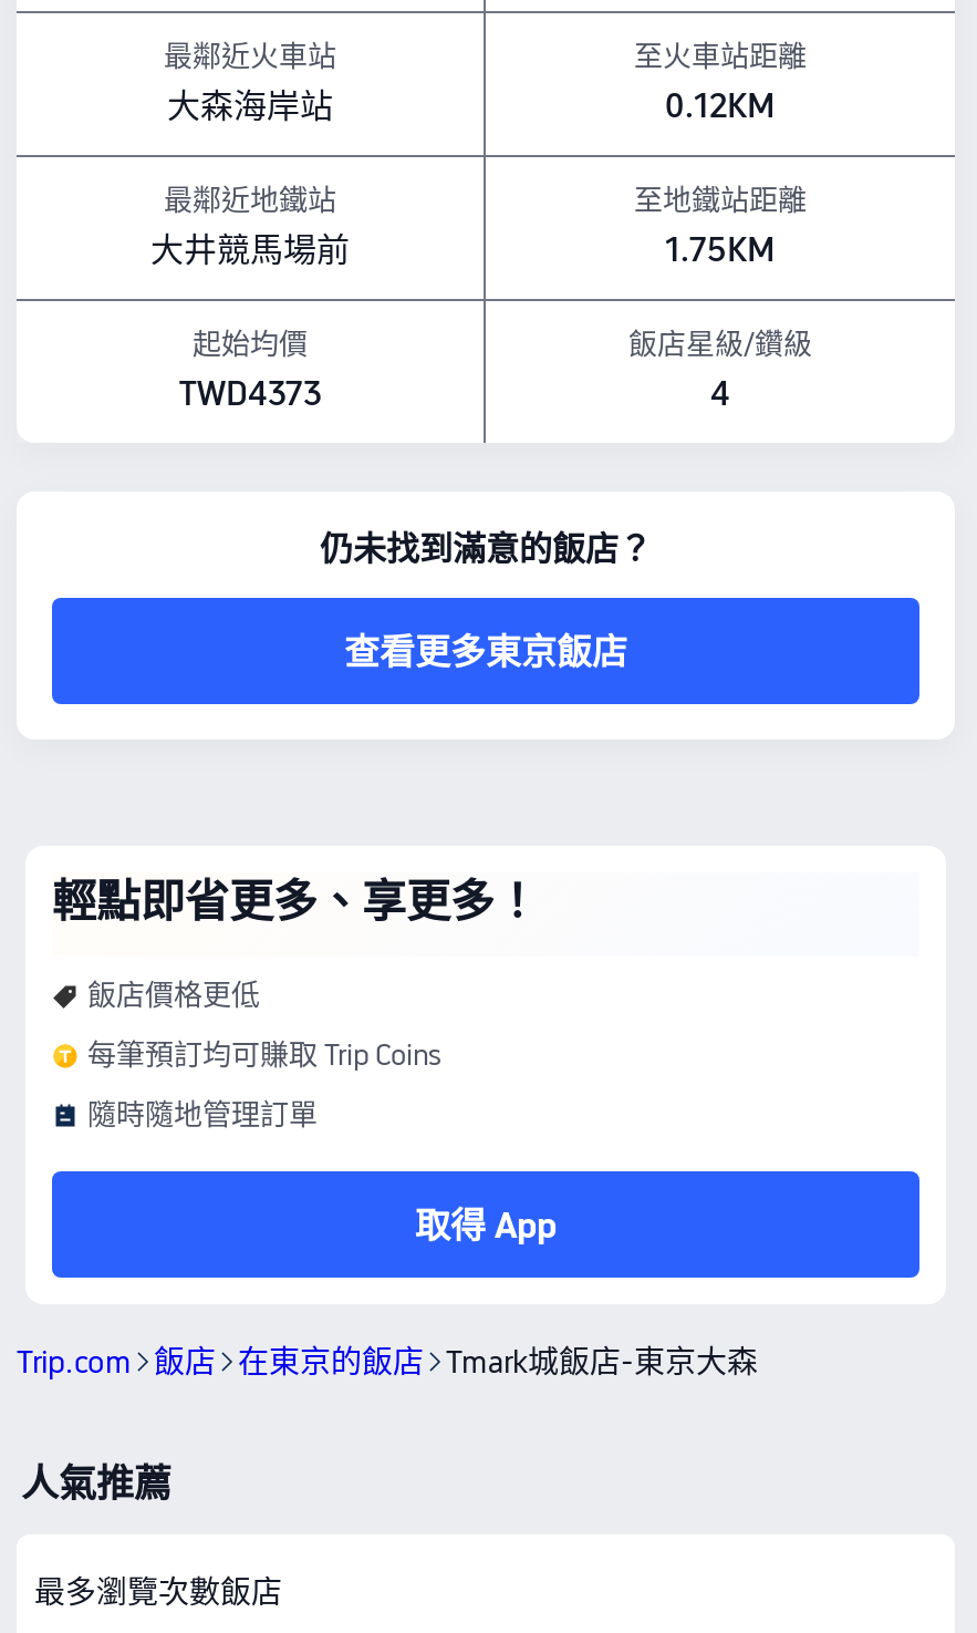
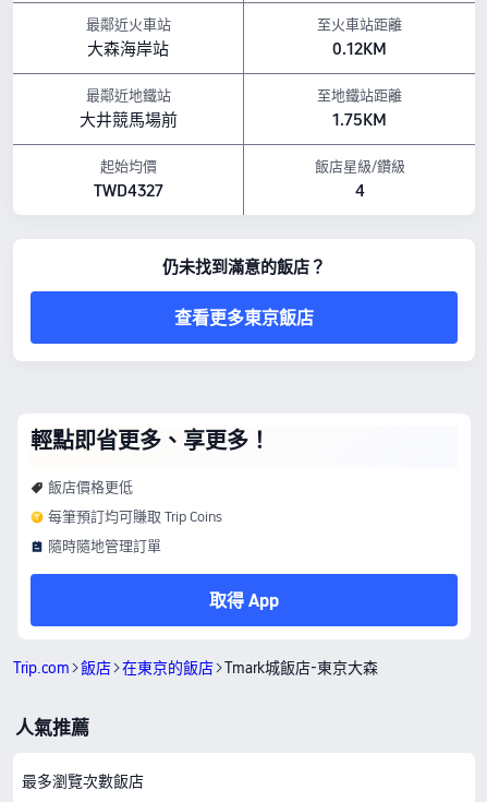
- TWD4373
+ TWD4327
